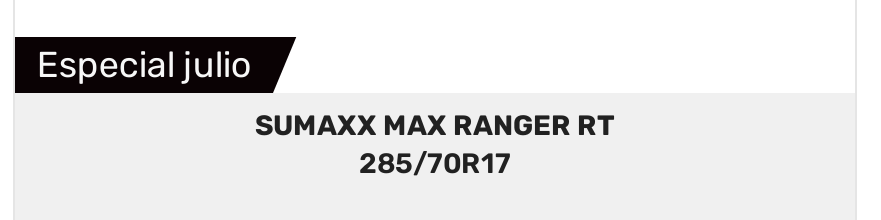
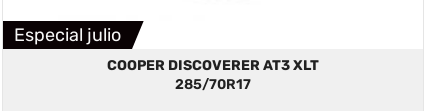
- SUMAXX MAX RANGER RT
+ COOPER DISCOVERER AT3 XLT
